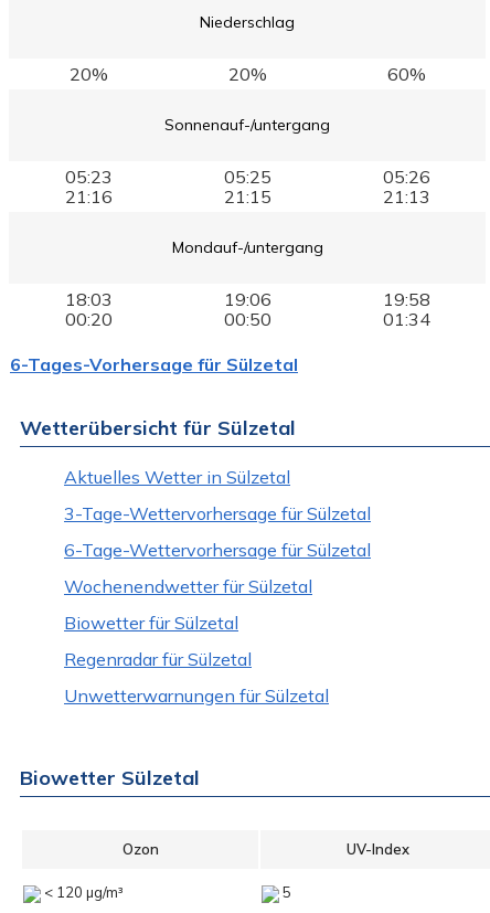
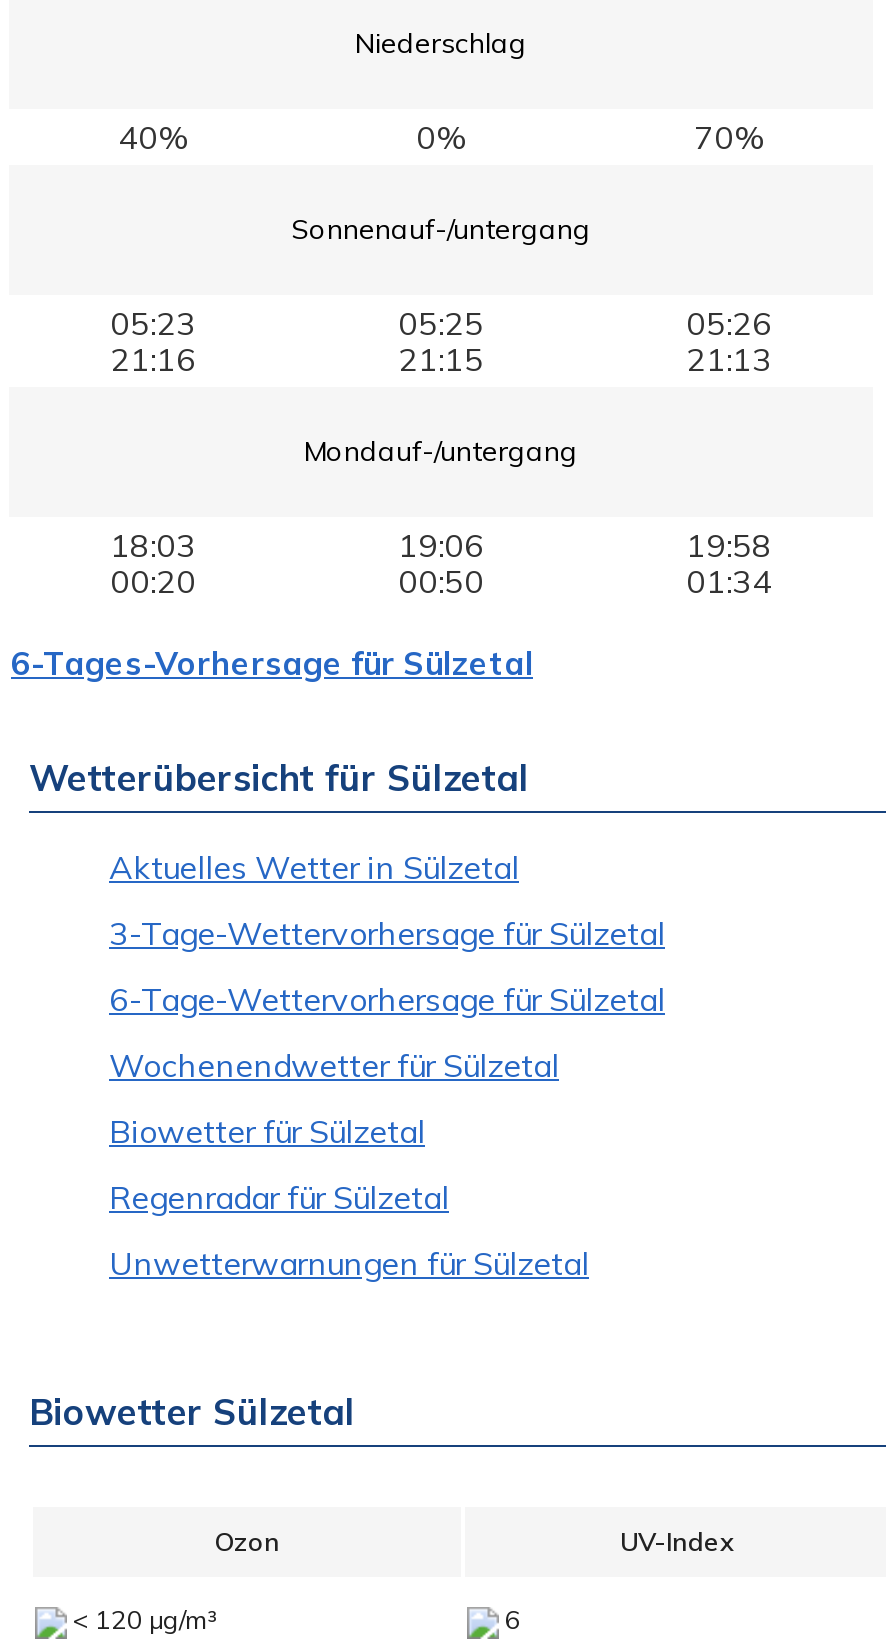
- 20%
+ 40%

- 20%
+ 0%

- 60%
+ 70%

- 5
+ 6
